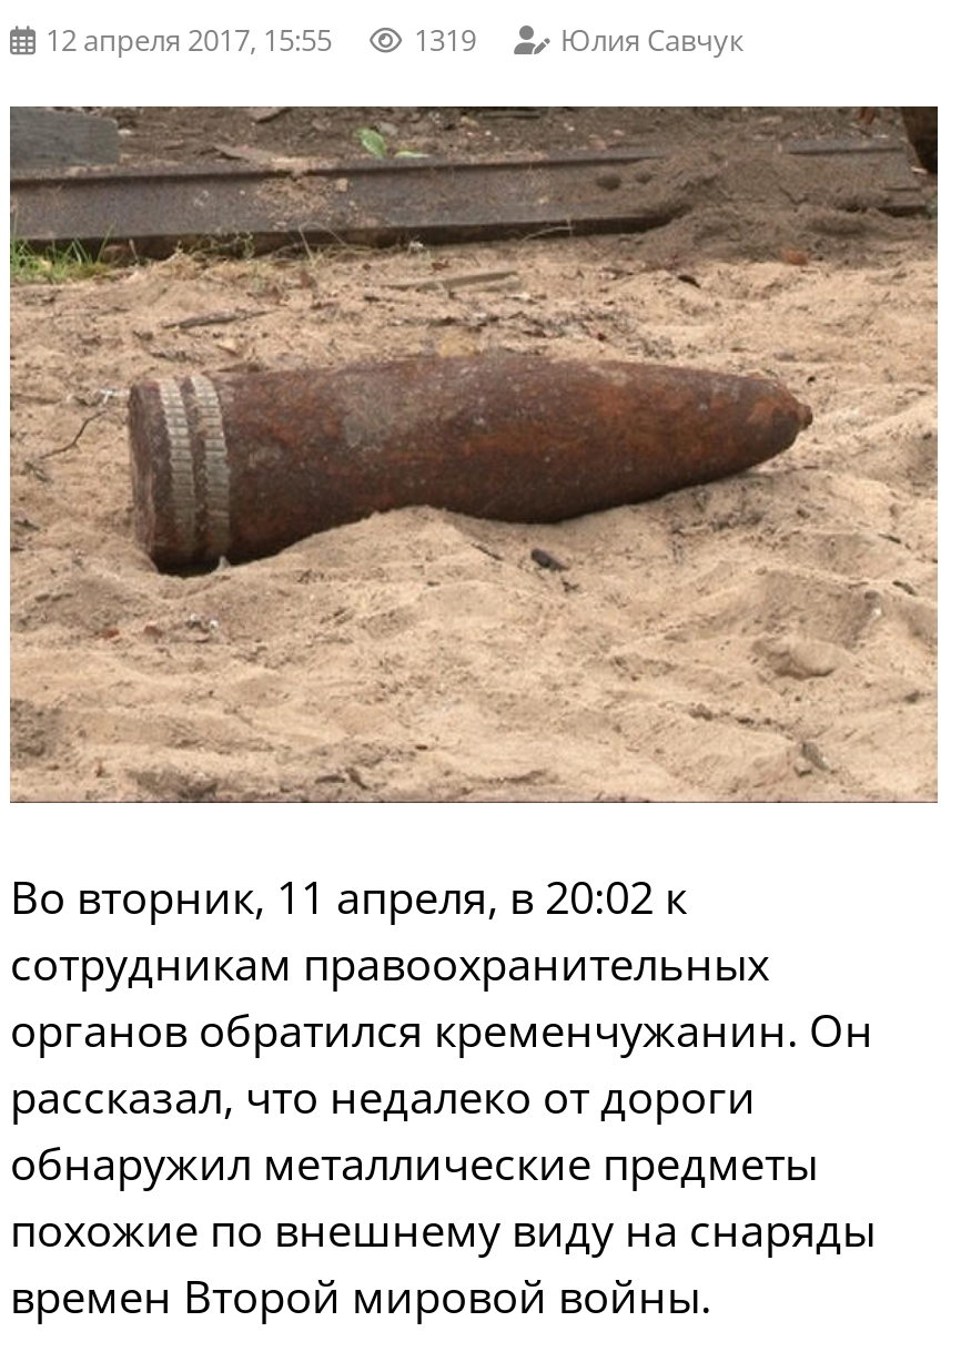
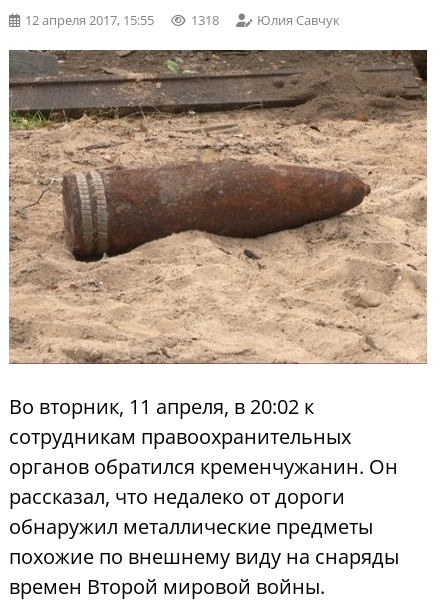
- 1319
+ 1318
